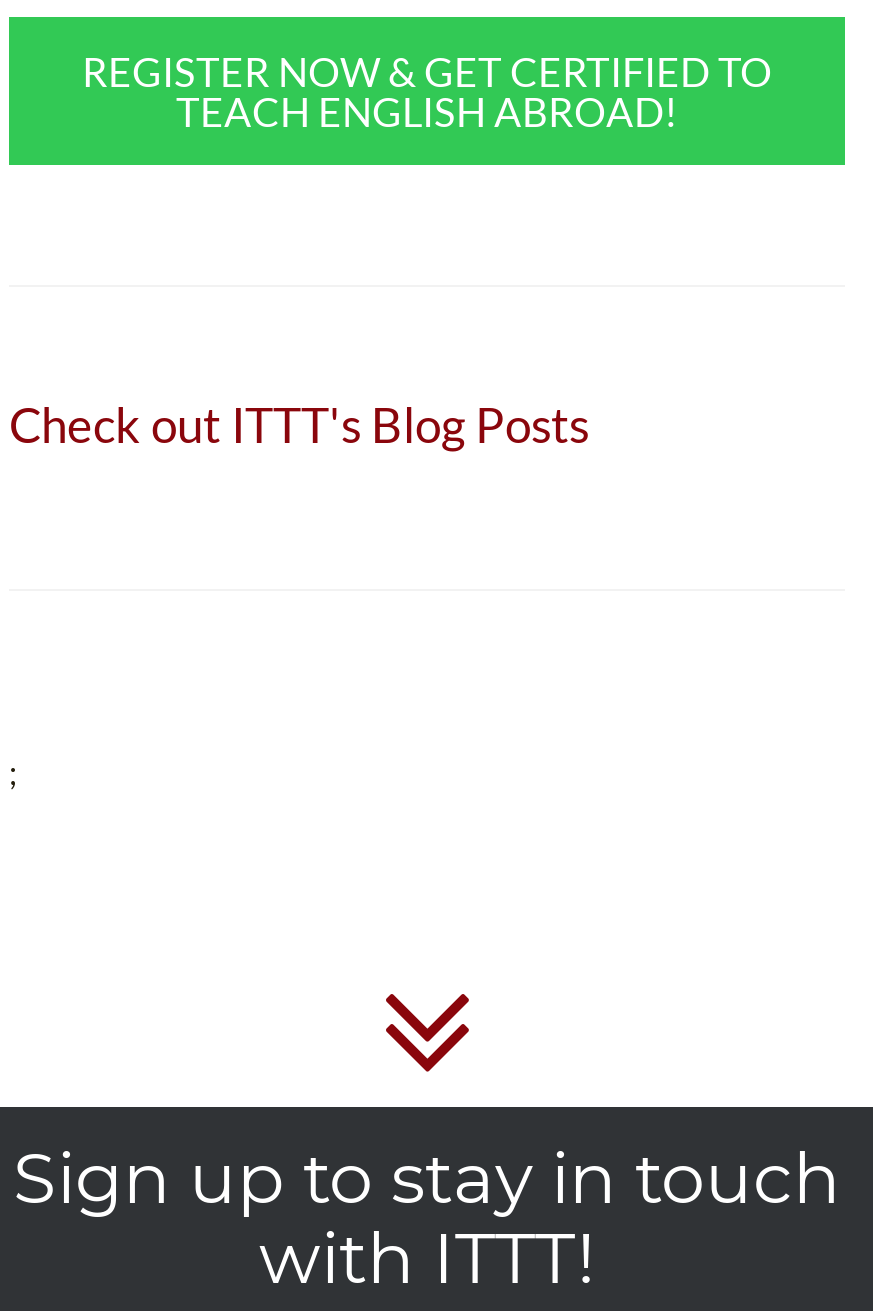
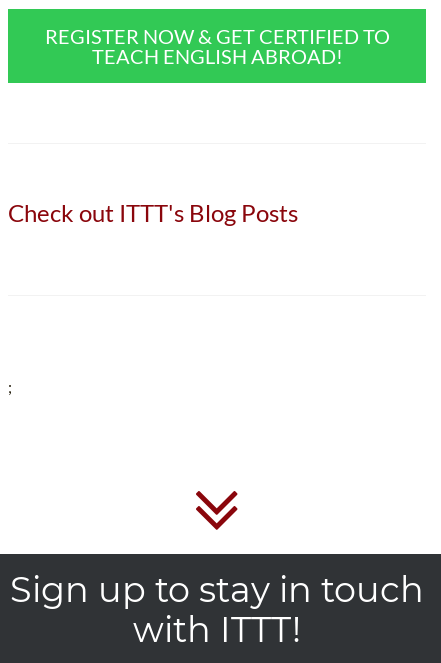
- [image]
+ [image]
